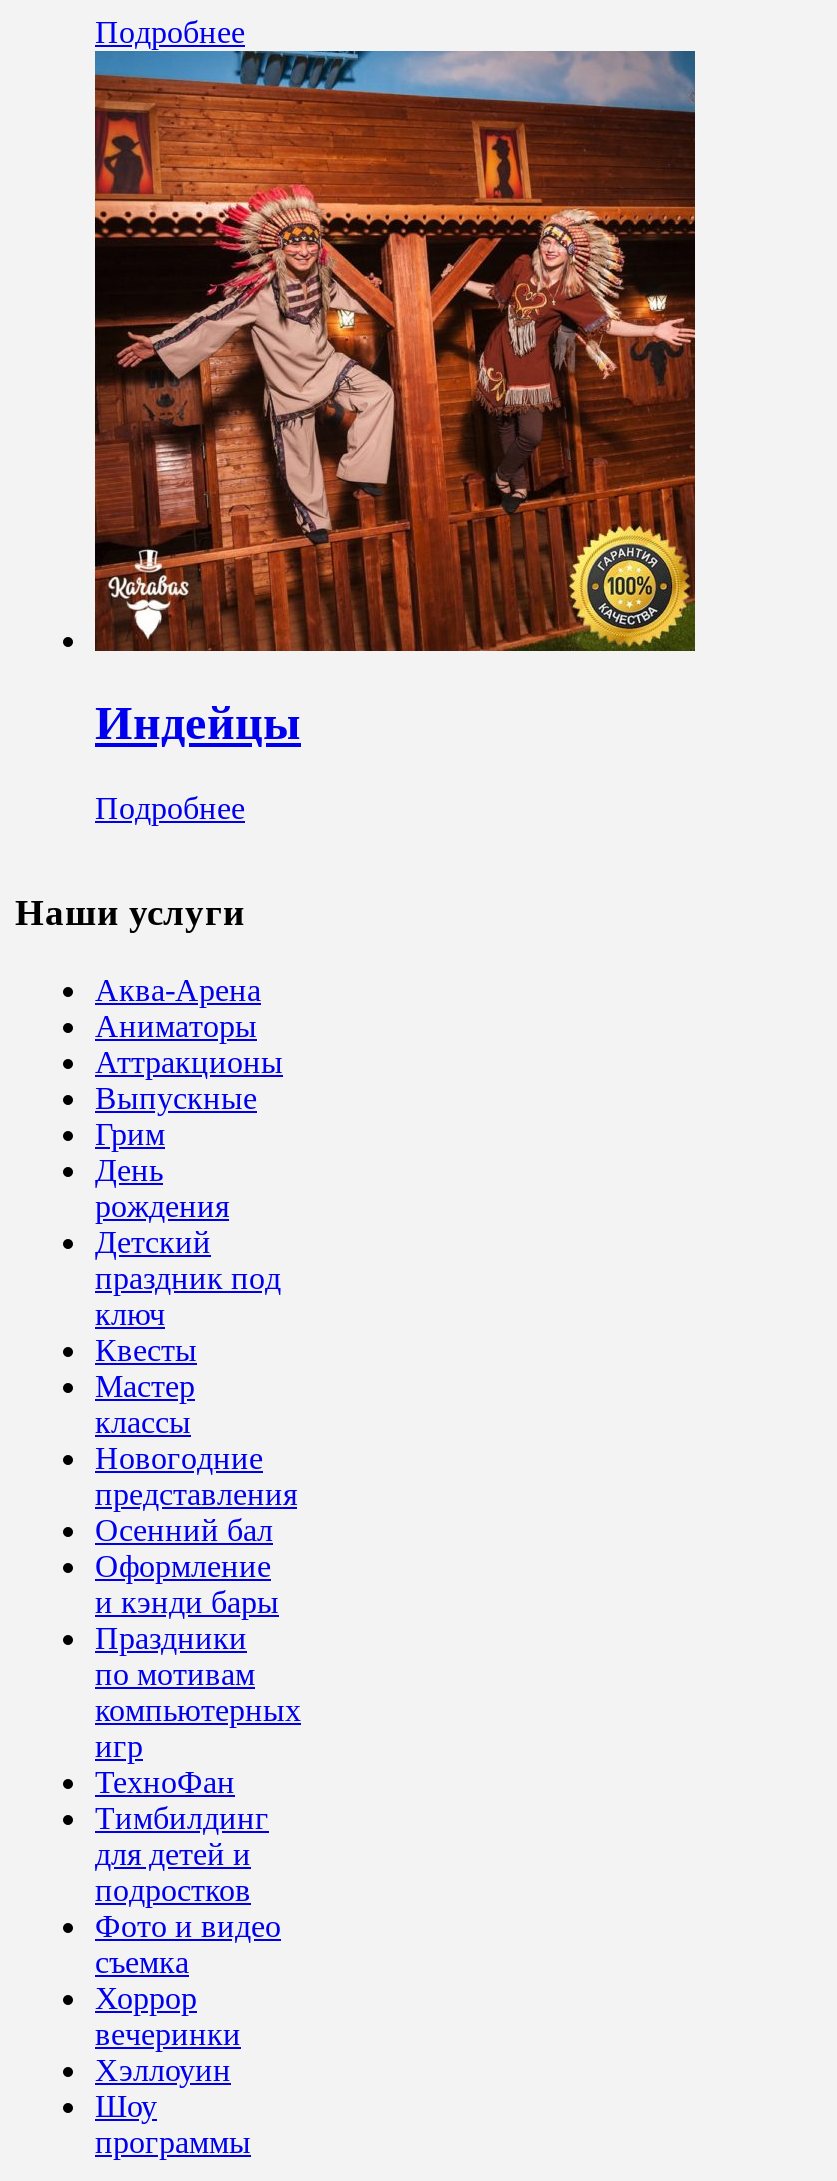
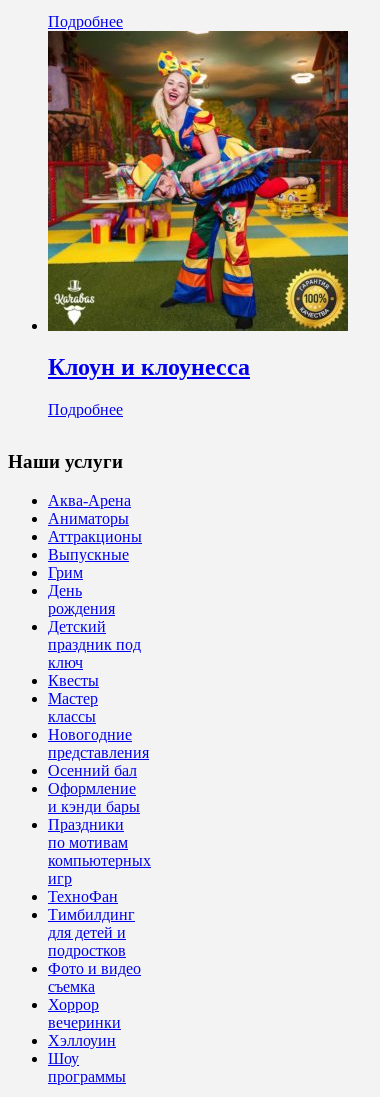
- [image]
- Индейцы
+ [image]
+ Клоун и клоунесса
